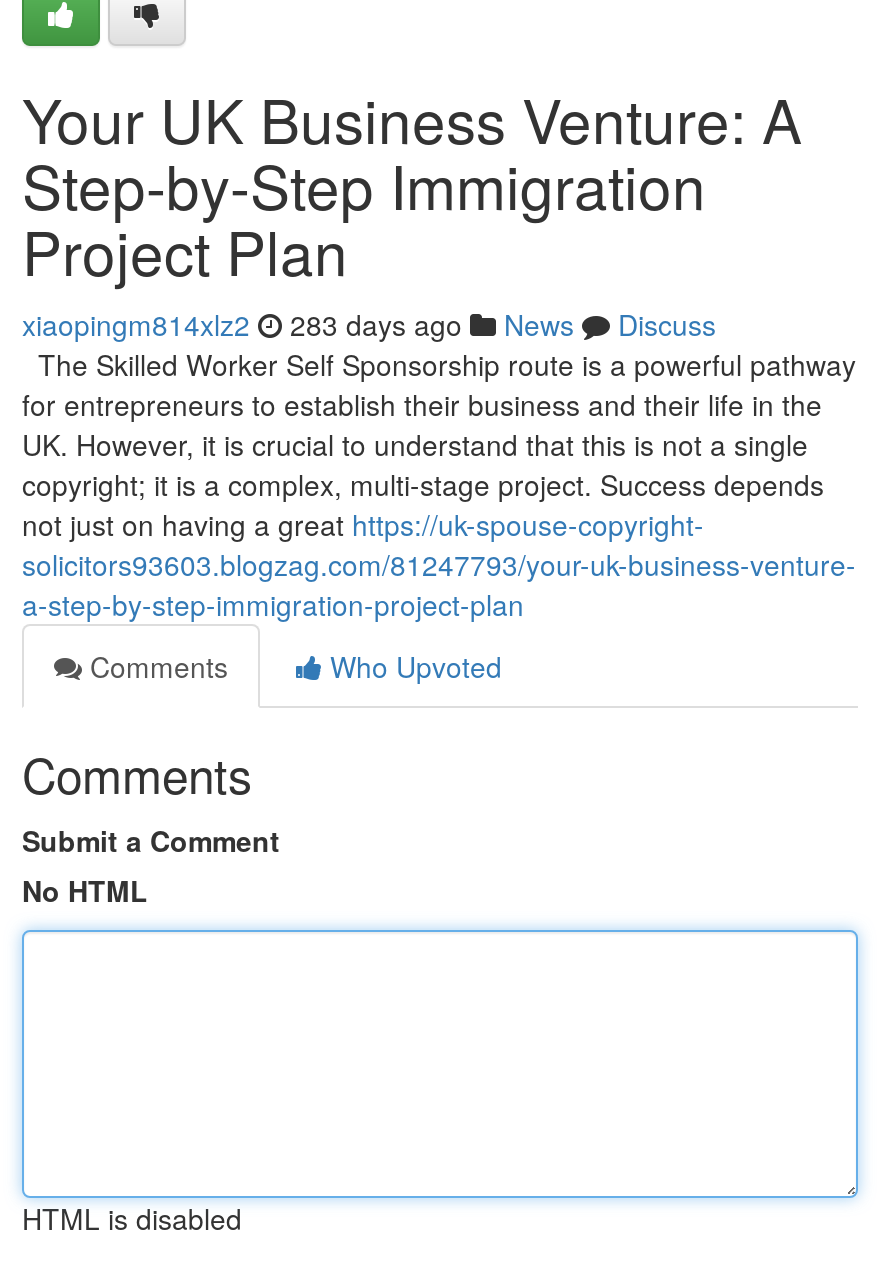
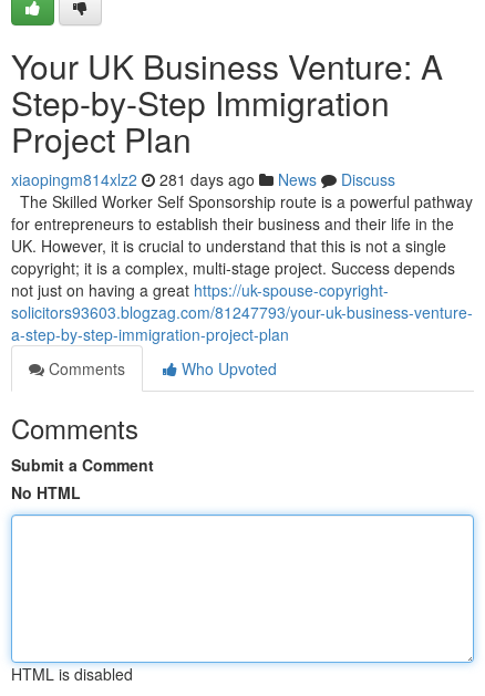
- xiaopingm814xlz2 283 days ago News Discuss
+ xiaopingm814xlz2 281 days ago News Discuss
